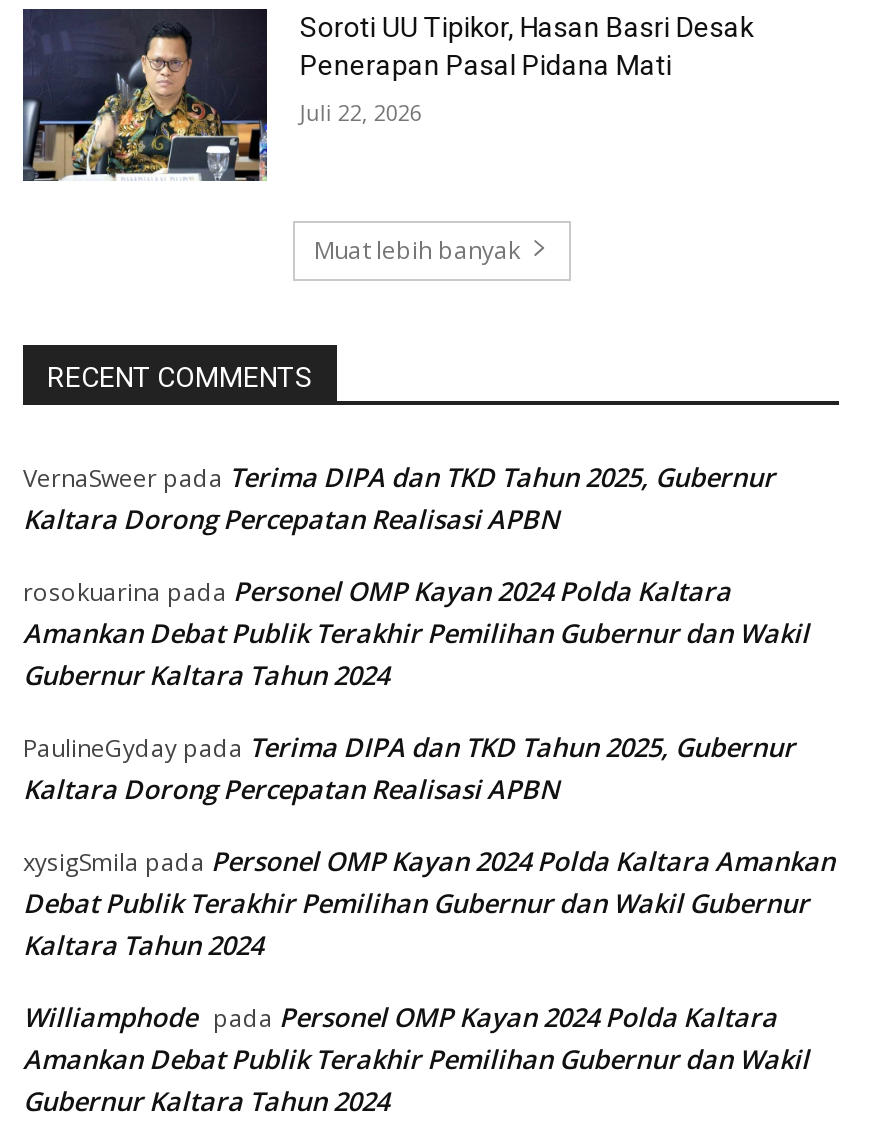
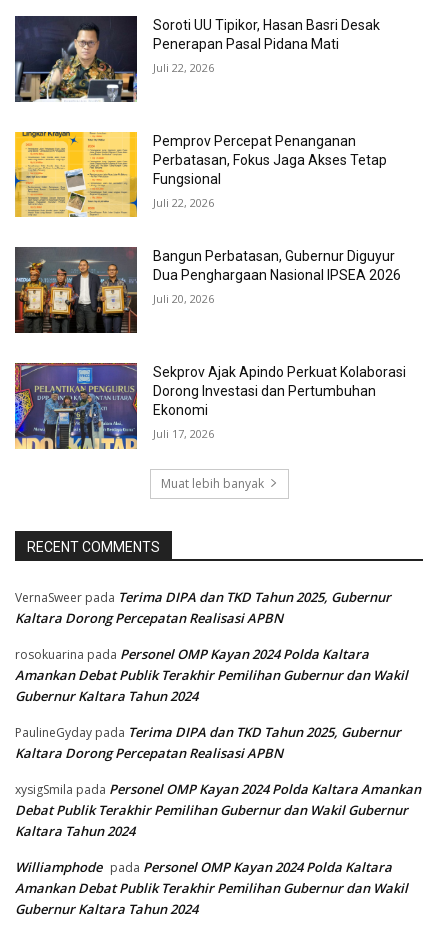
+ [image]
+ Pemprov Percepat Penanganan
+ Perbatasan, Fokus Jaga Akses Tetap
+ Fungsional
+ Juli 22, 2026
+ Bangun Perbatasan, Gubernur Diguyur
+ Dua Penghargaan Nasional IPSEA 2026
+ Juli 20, 2026

+ [image]
+ Sekprov Ajak Apindo Perkuat Kolaborasi
+ Dorong Investasi dan Pertumbuhan
+ Ekonomi
+ Juli 17, 2026

+ [image]
